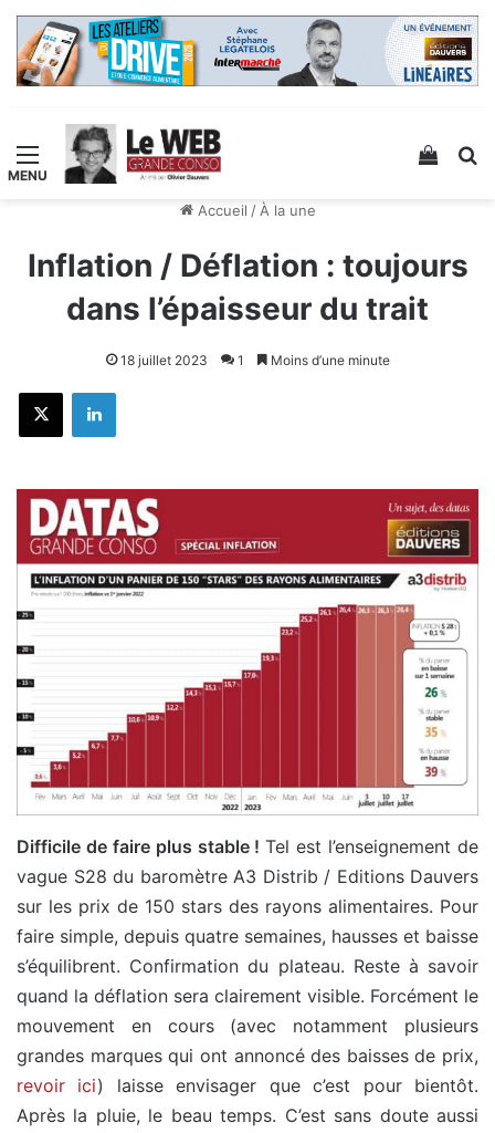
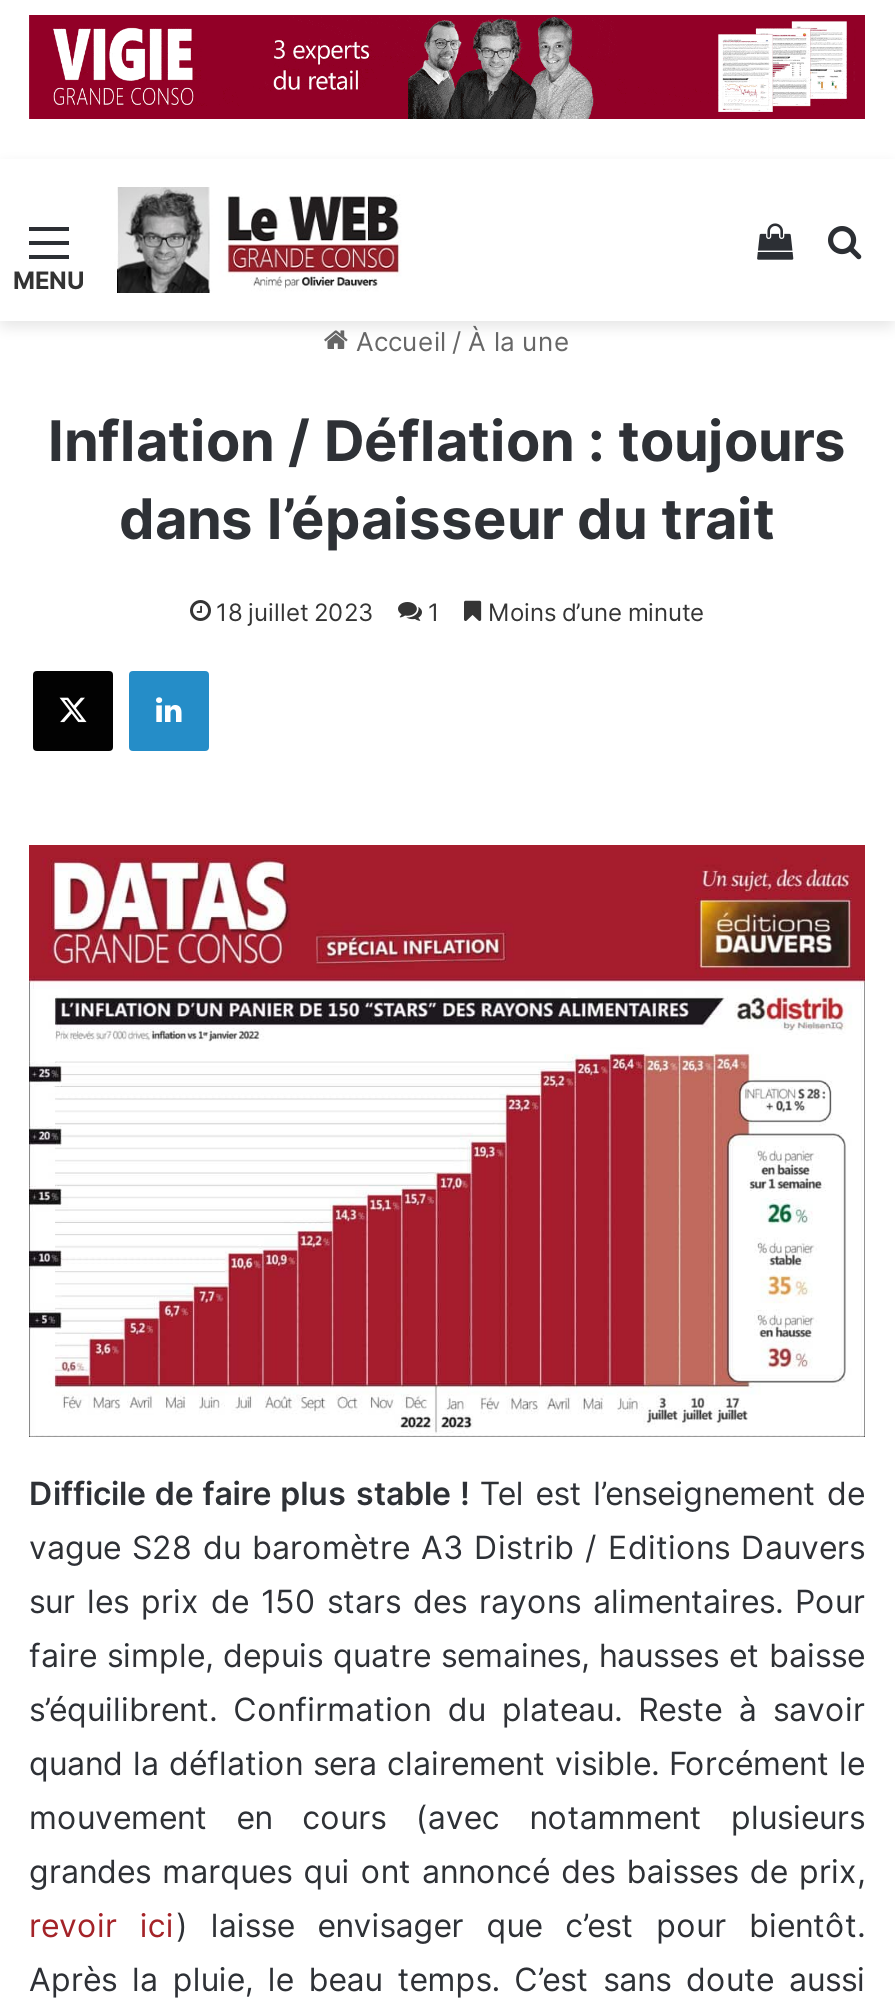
- [image]
+ [image]
